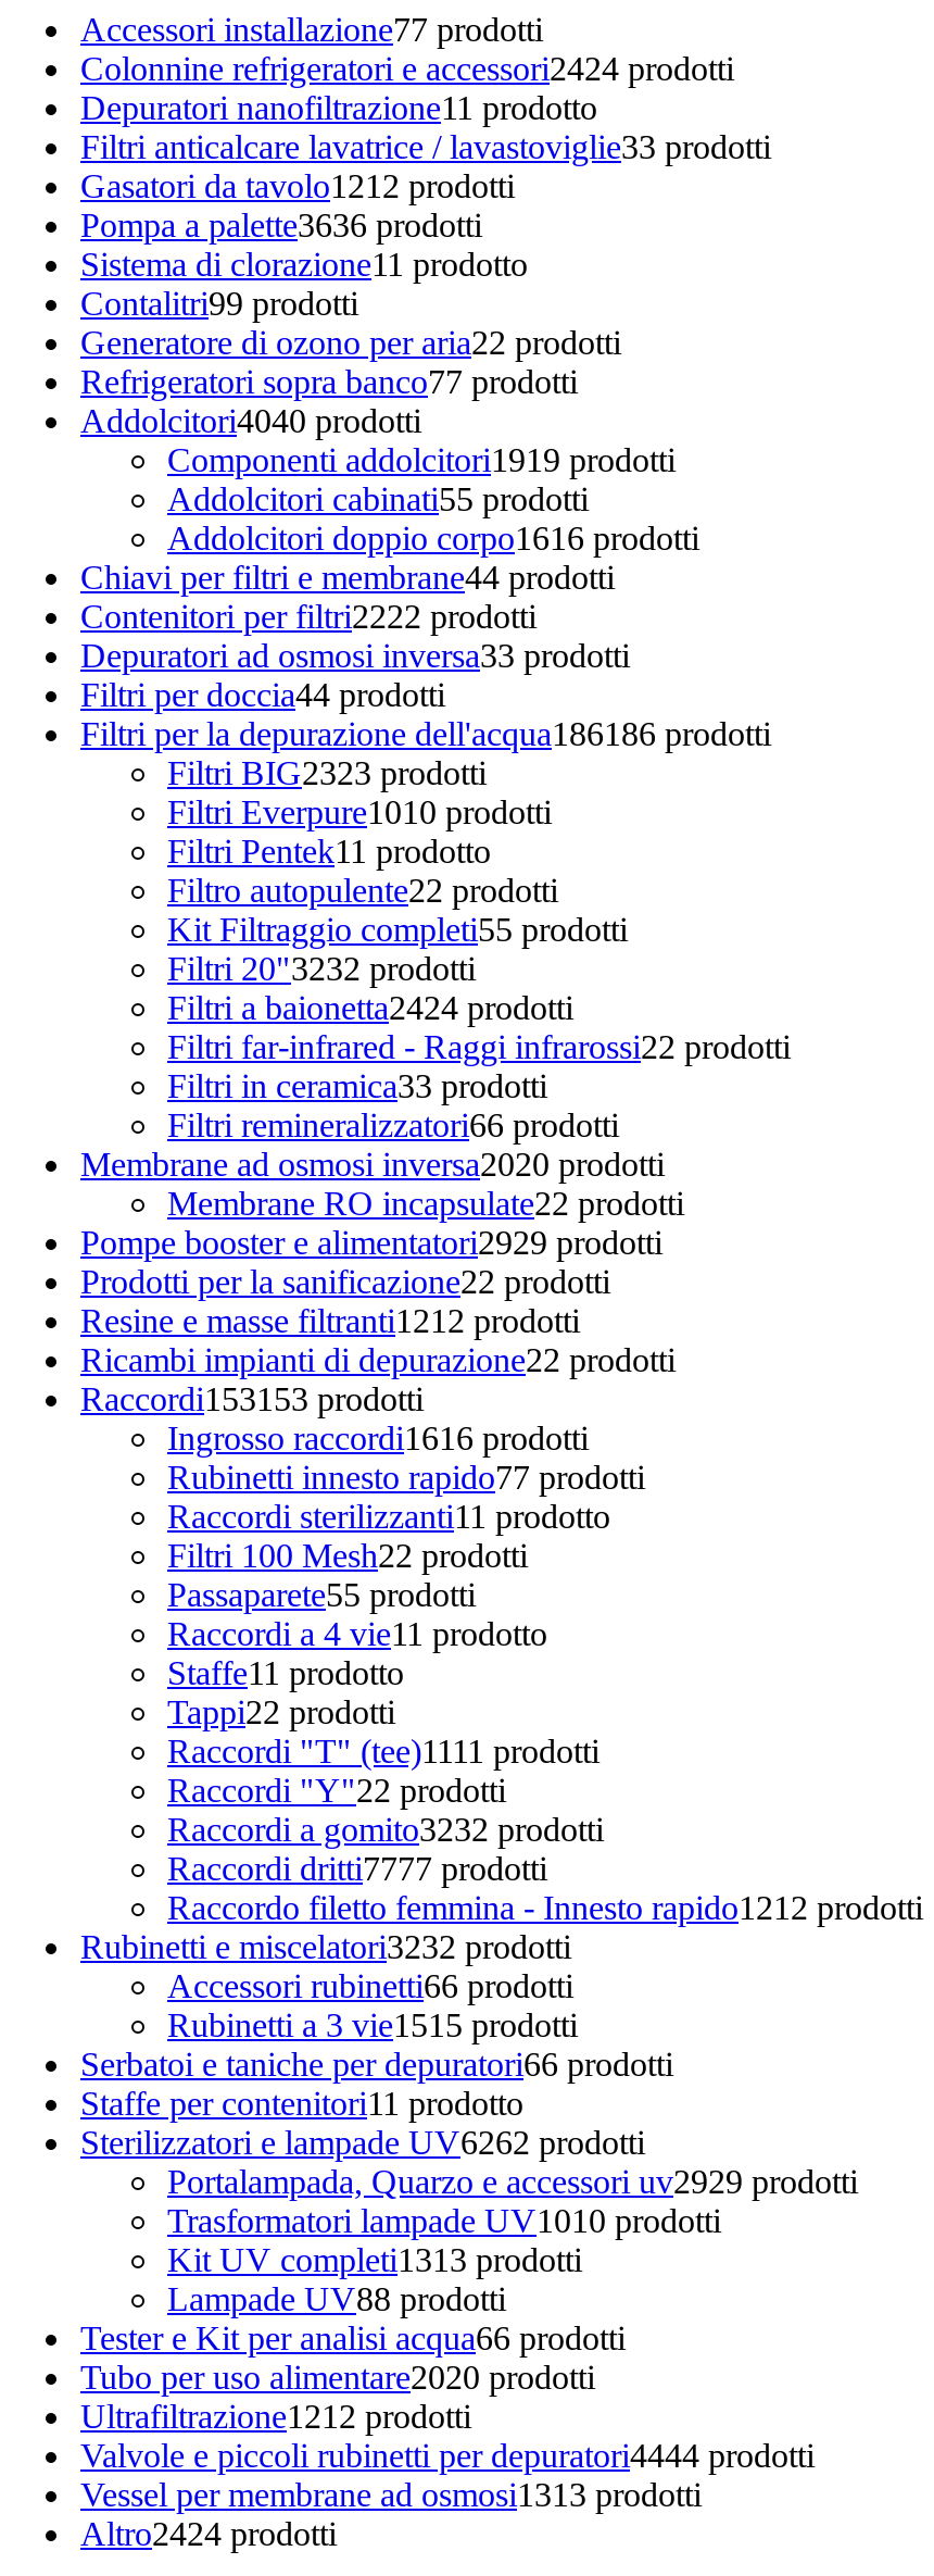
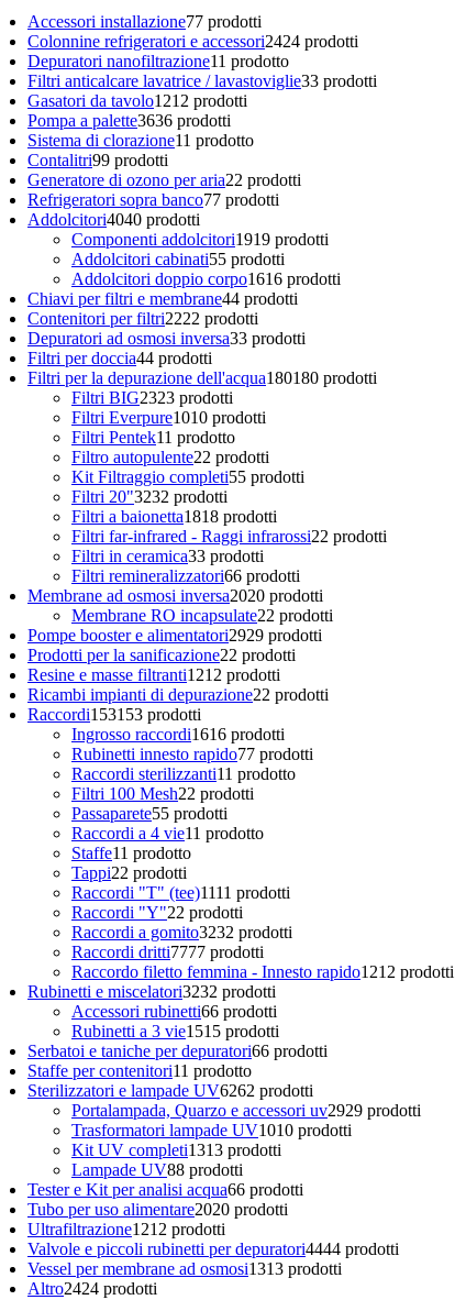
- Filtri per la depurazione dell'acqua186186 prodotti
+ Filtri per la depurazione dell'acqua180180 prodotti

- Filtri a baionetta2424 prodotti
+ Filtri a baionetta1818 prodotti
